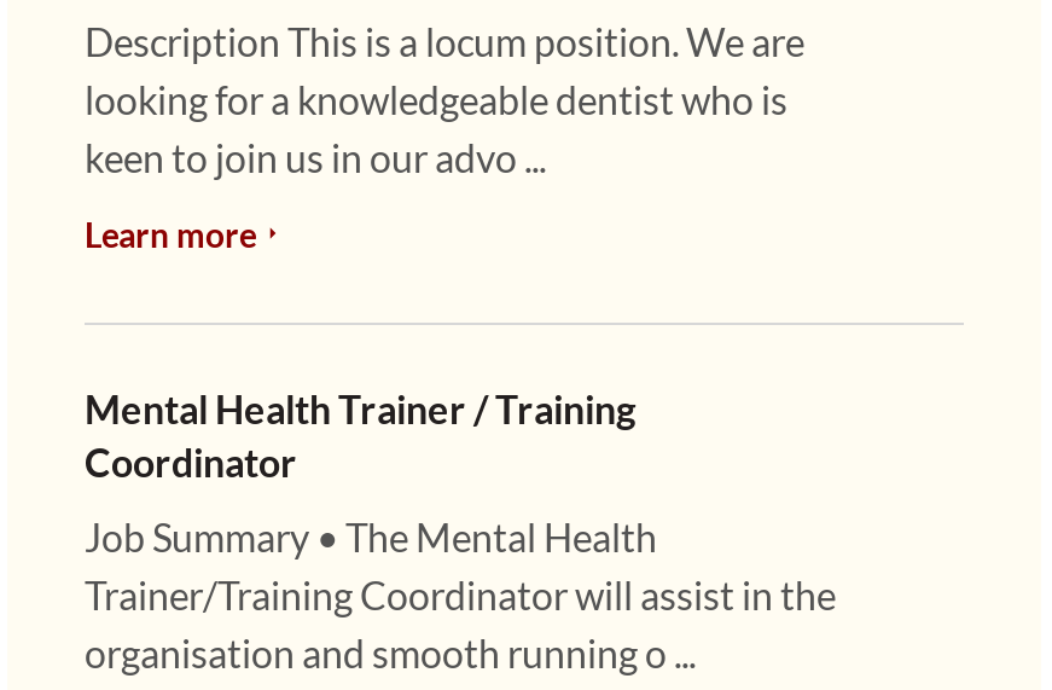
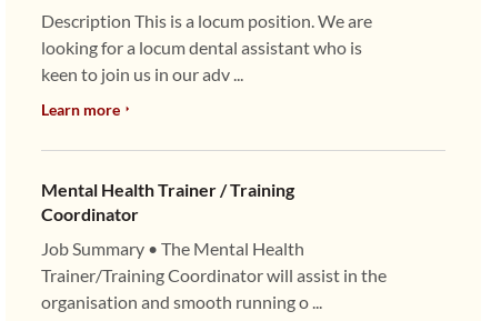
- looking for a knowledgeable dentist who is
- keen to join us in our advo ...
+ looking for a locum dental assistant who is
+ keen to join us in our adv ...
